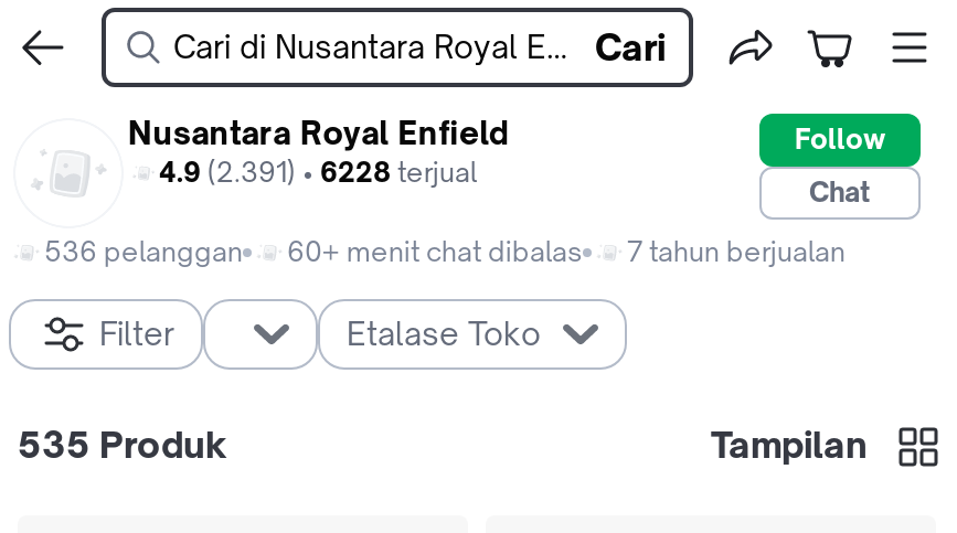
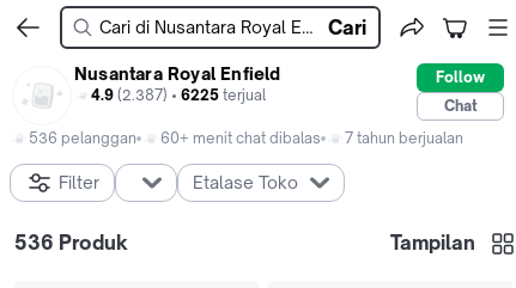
- 4.9 (2.391) • 6228 terjual
+ 4.9 (2.387) • 6225 terjual

- 535 Produk
+ 536 Produk
